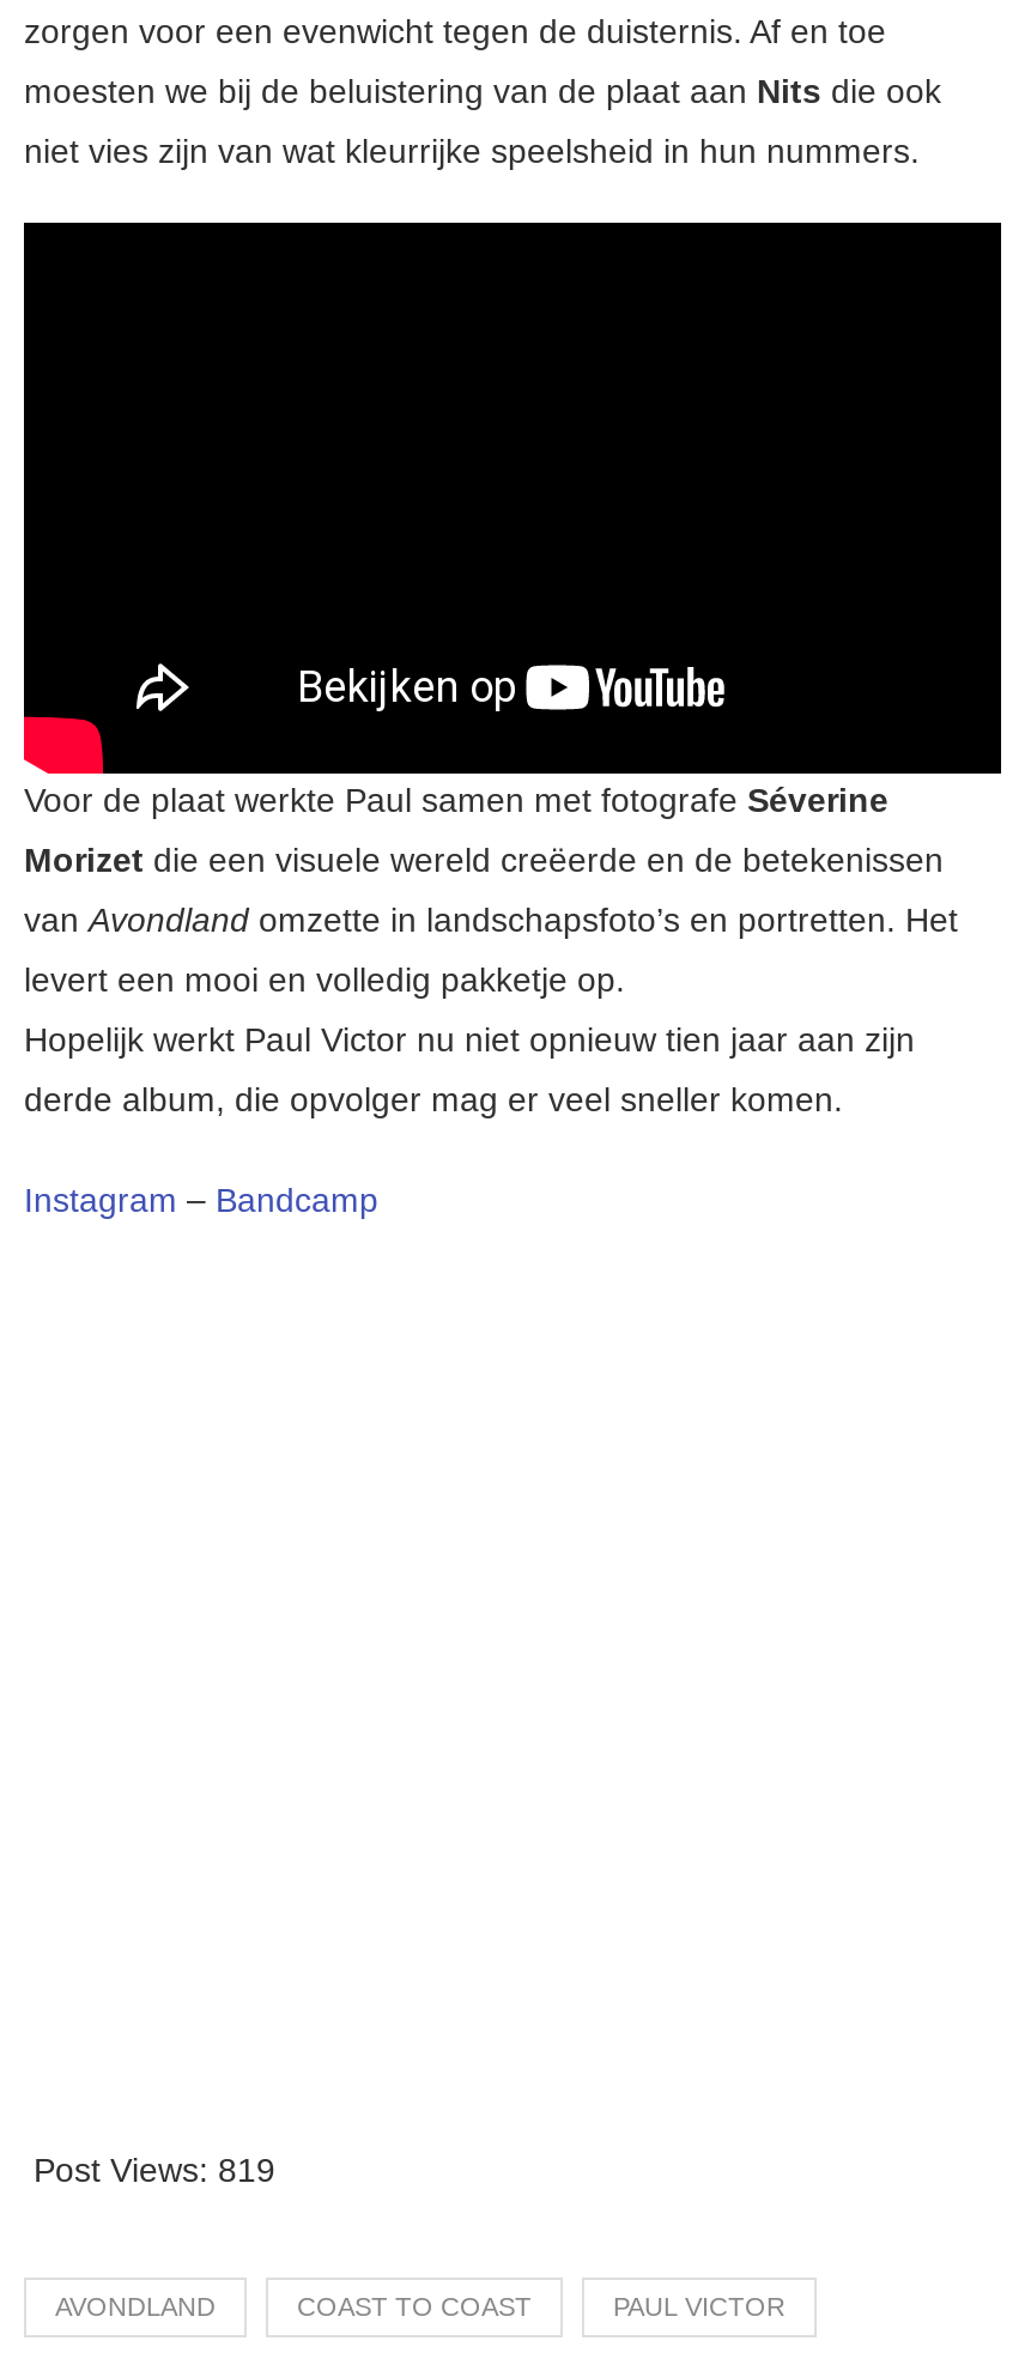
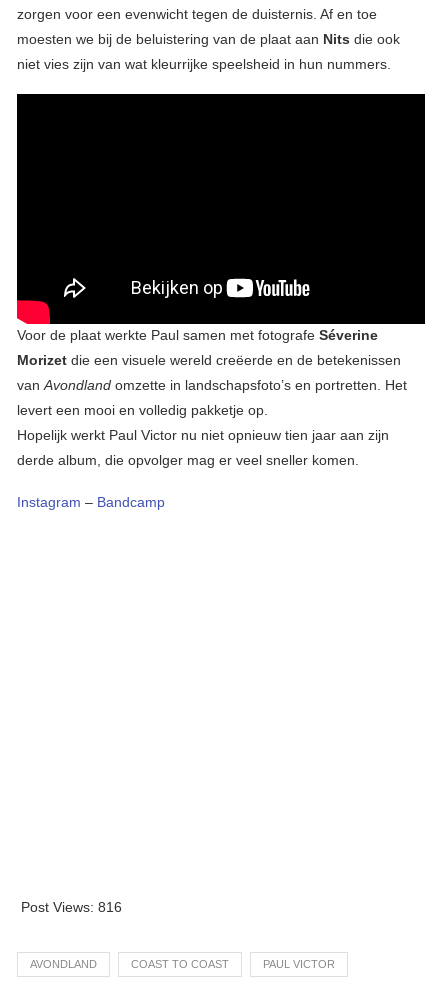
- Post Views: 819
+ Post Views: 816
